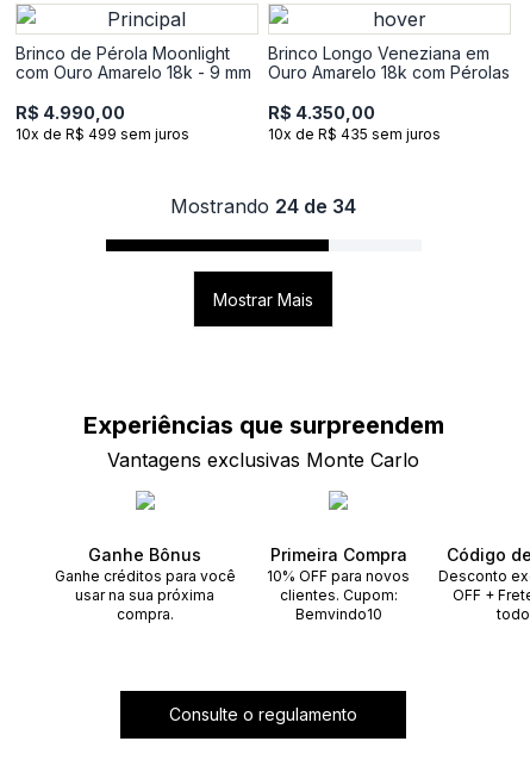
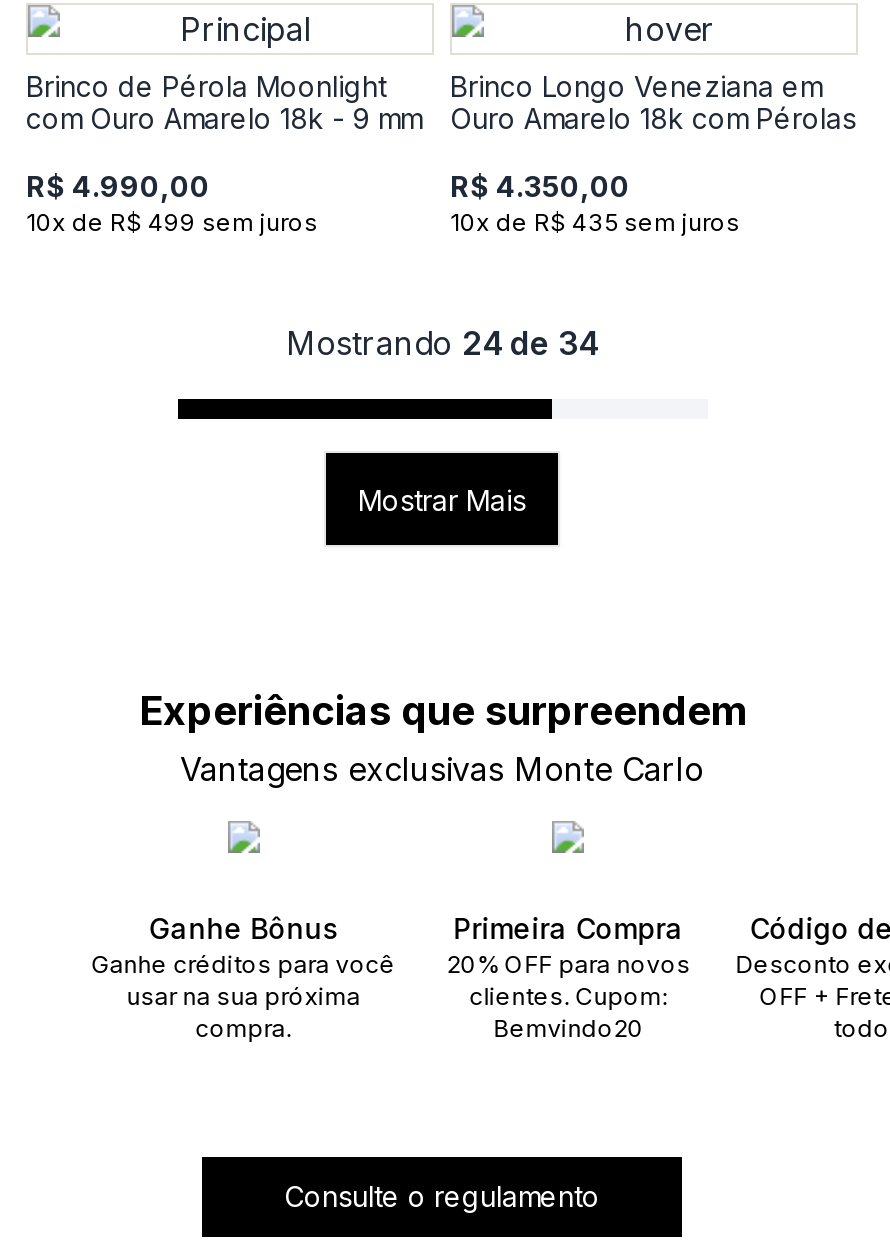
- 10% OFF para novos
+ 20% OFF para novos

- Bemvindo10
+ Bemvindo20
